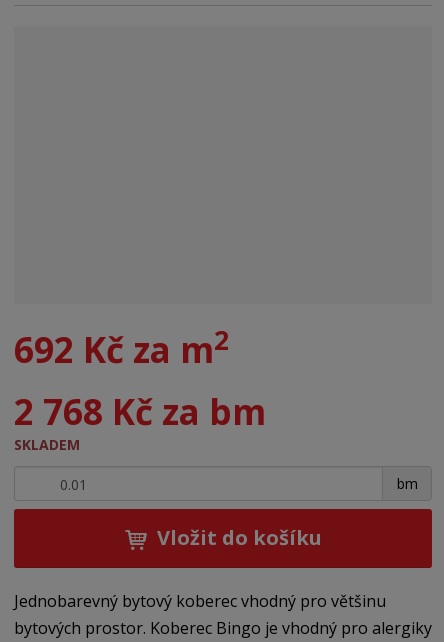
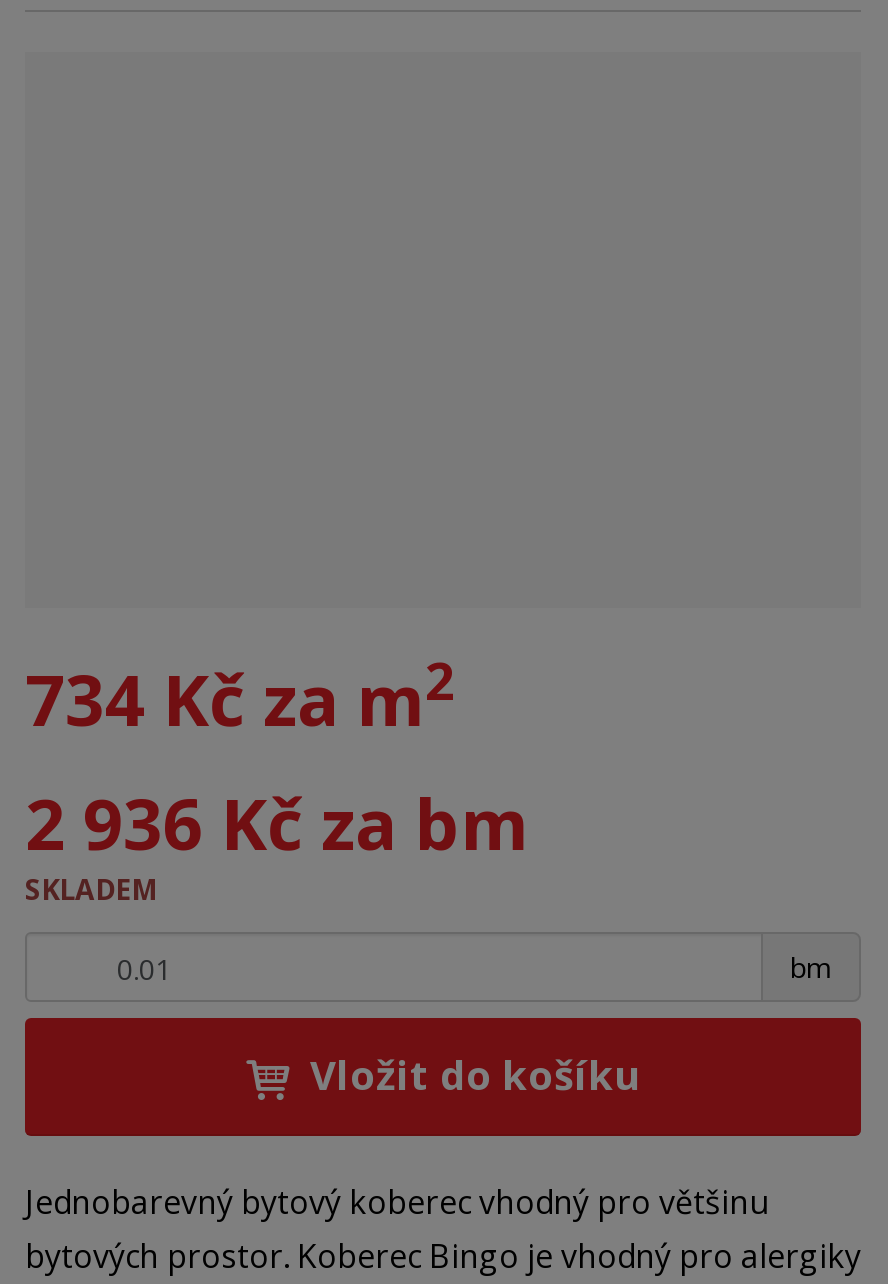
- 692 Kč za m2
+ 734 Kč za m2

- 2 768 Kč za bm
+ 2 936 Kč za bm
